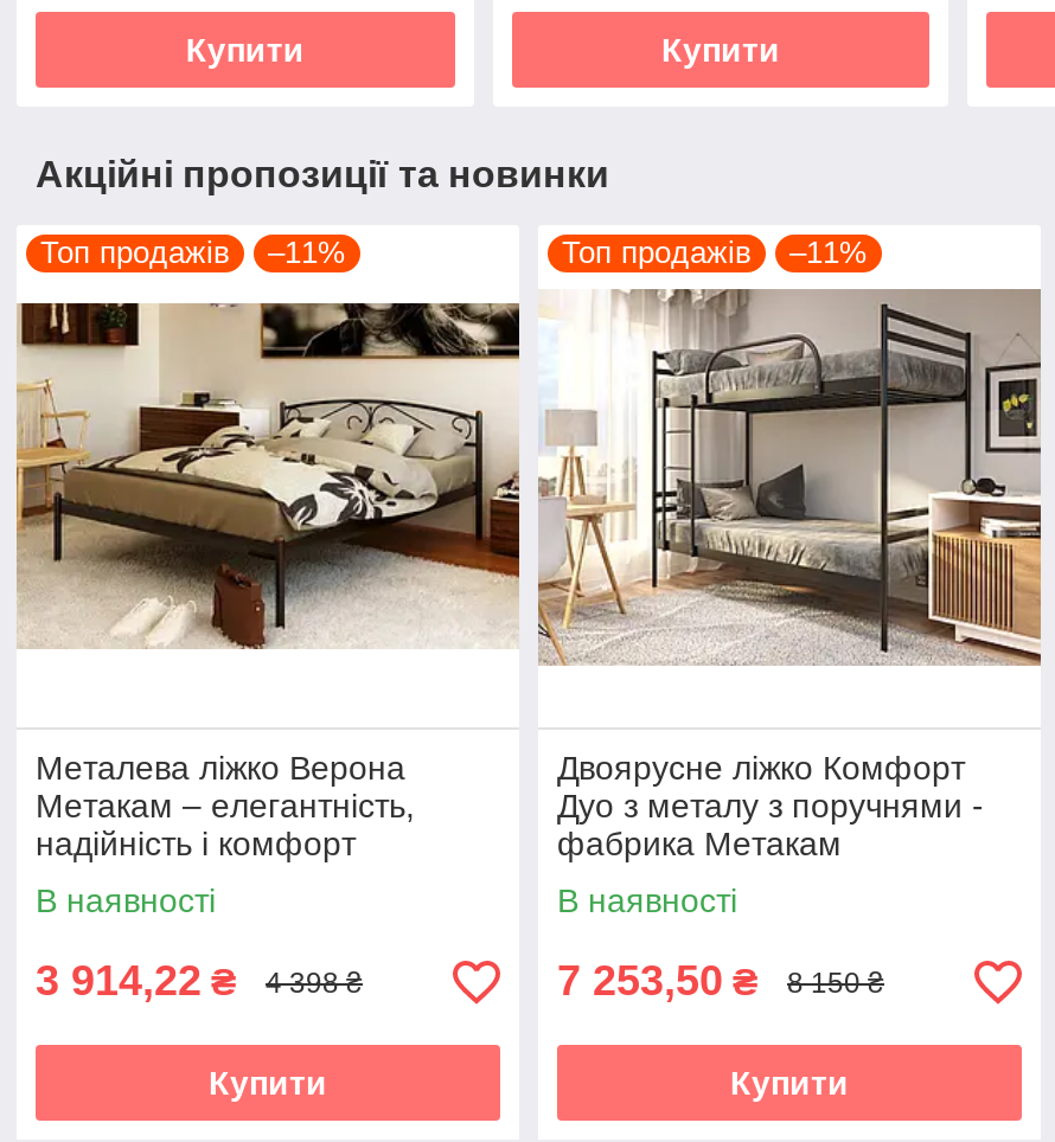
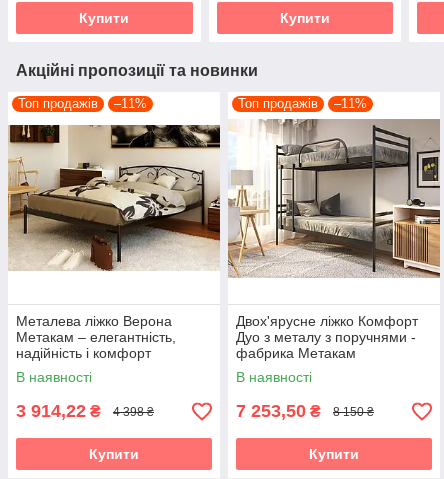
- Двоярусне ліжко Комфорт
+ Двох'ярусне ліжко Комфорт
